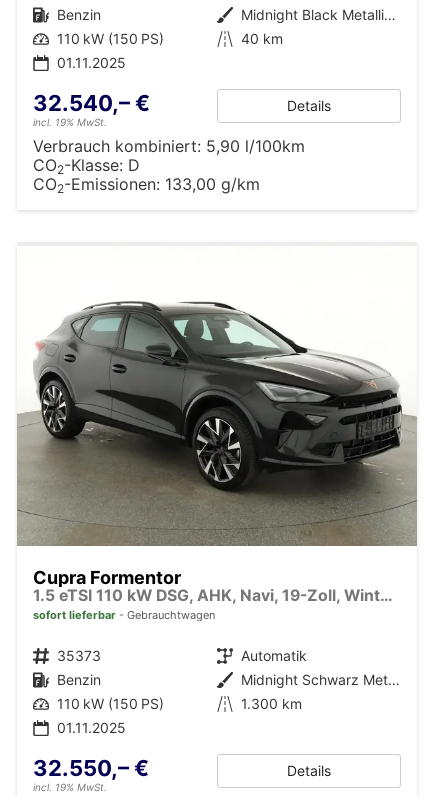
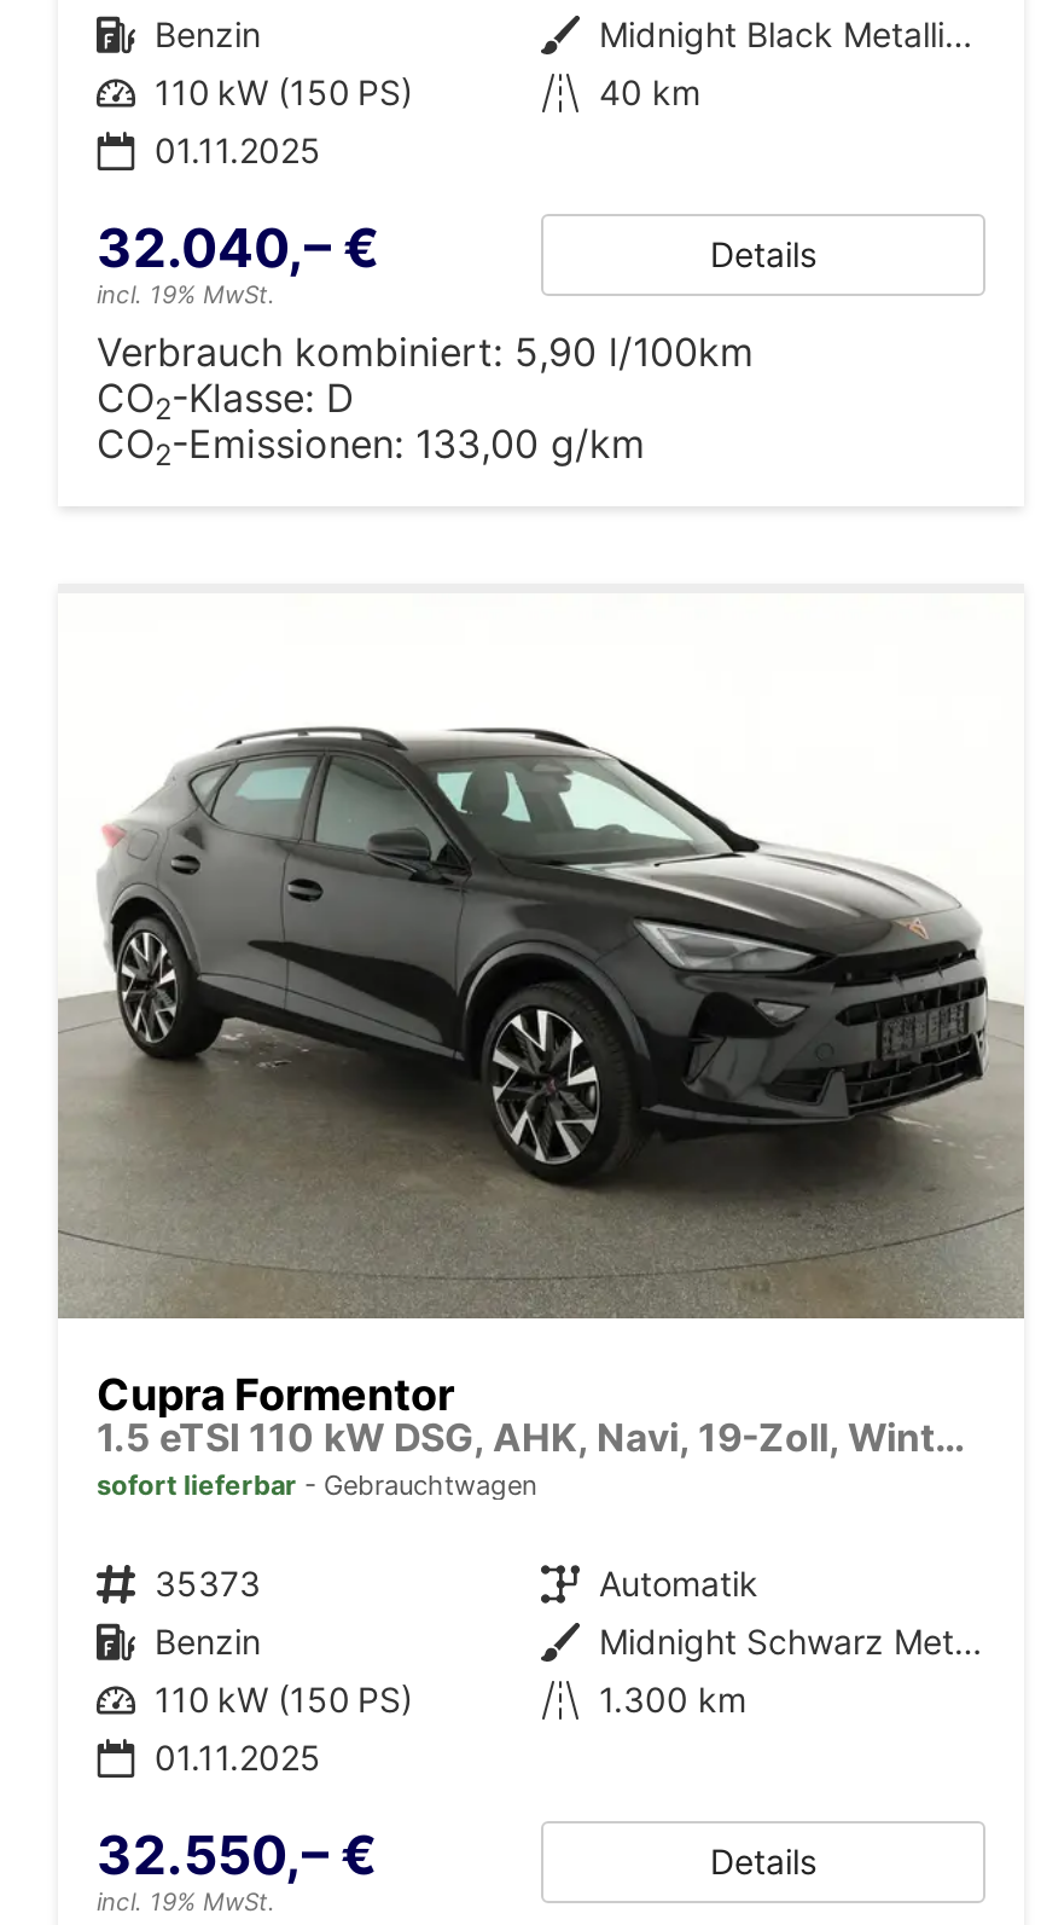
- 32.540,– €
+ 32.040,– €
